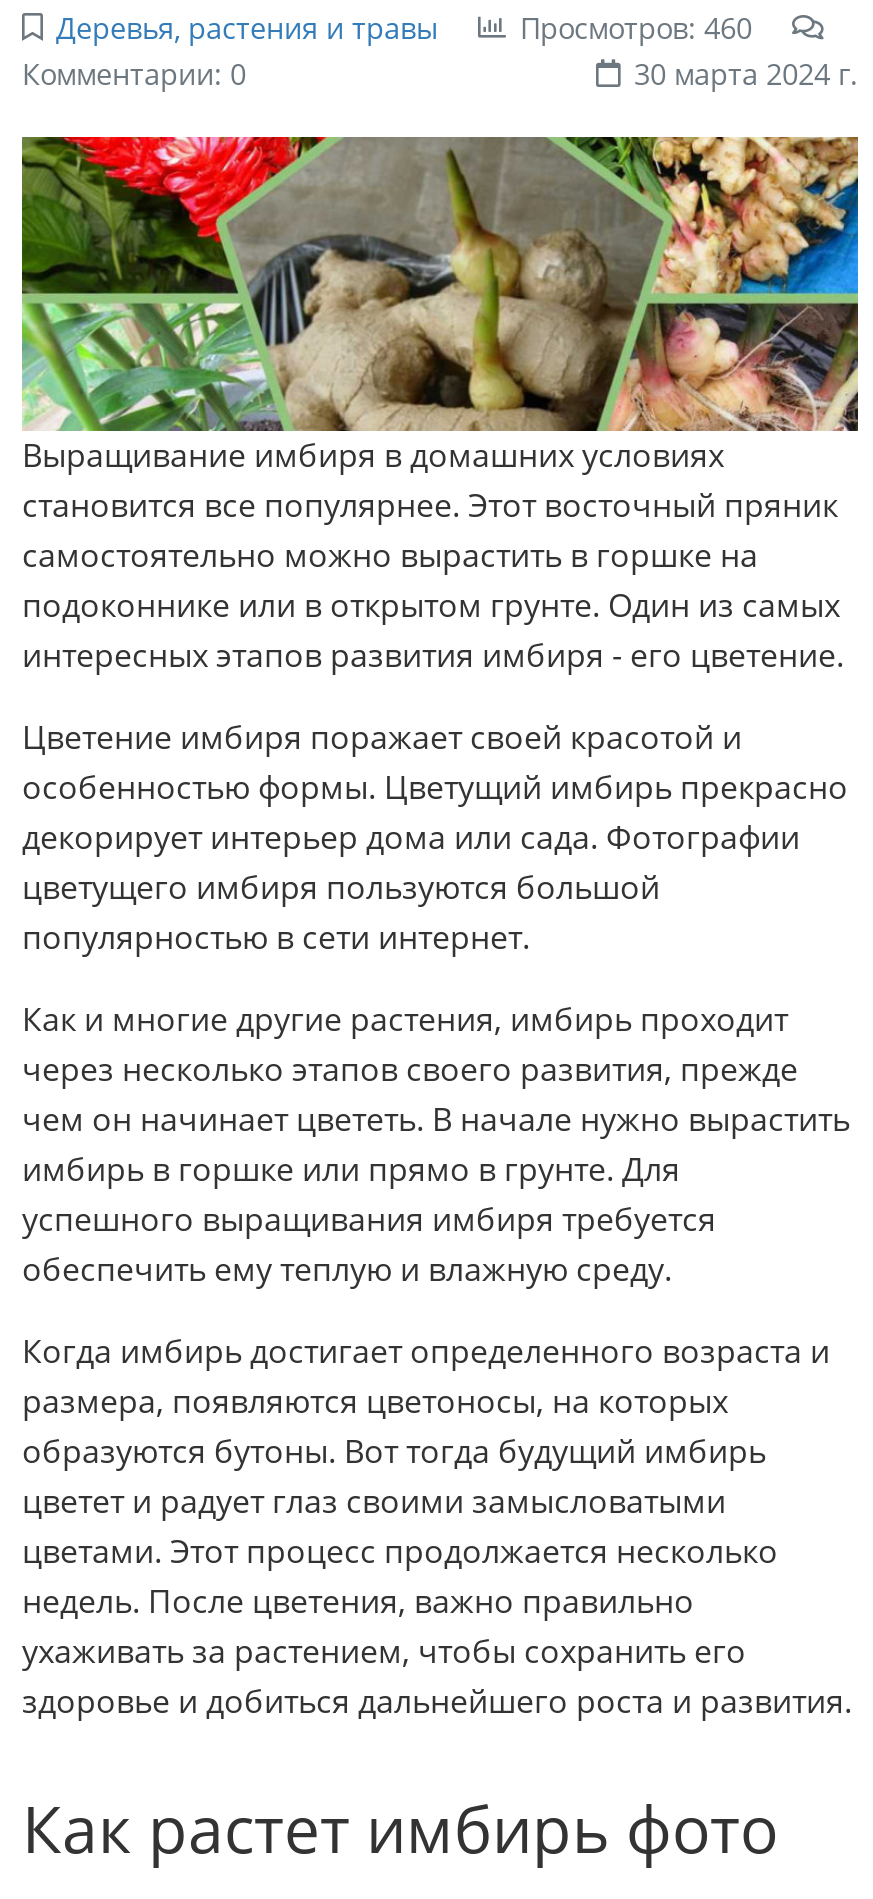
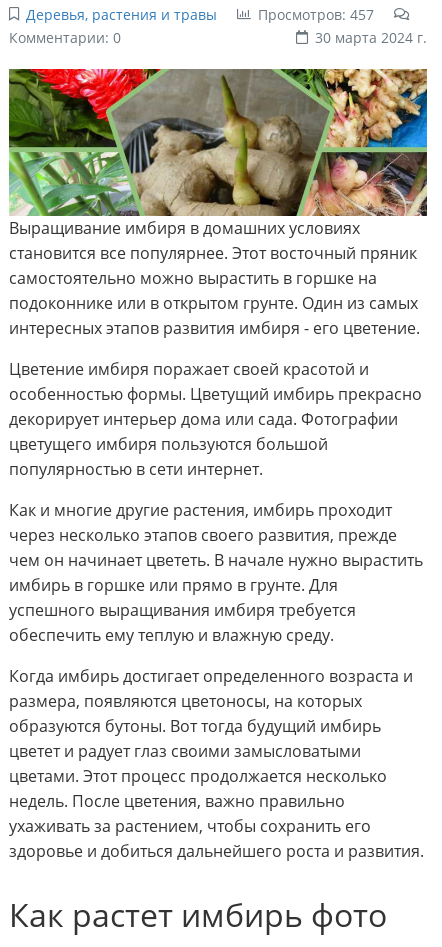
- Просмотров: 460
+ Просмотров: 457
